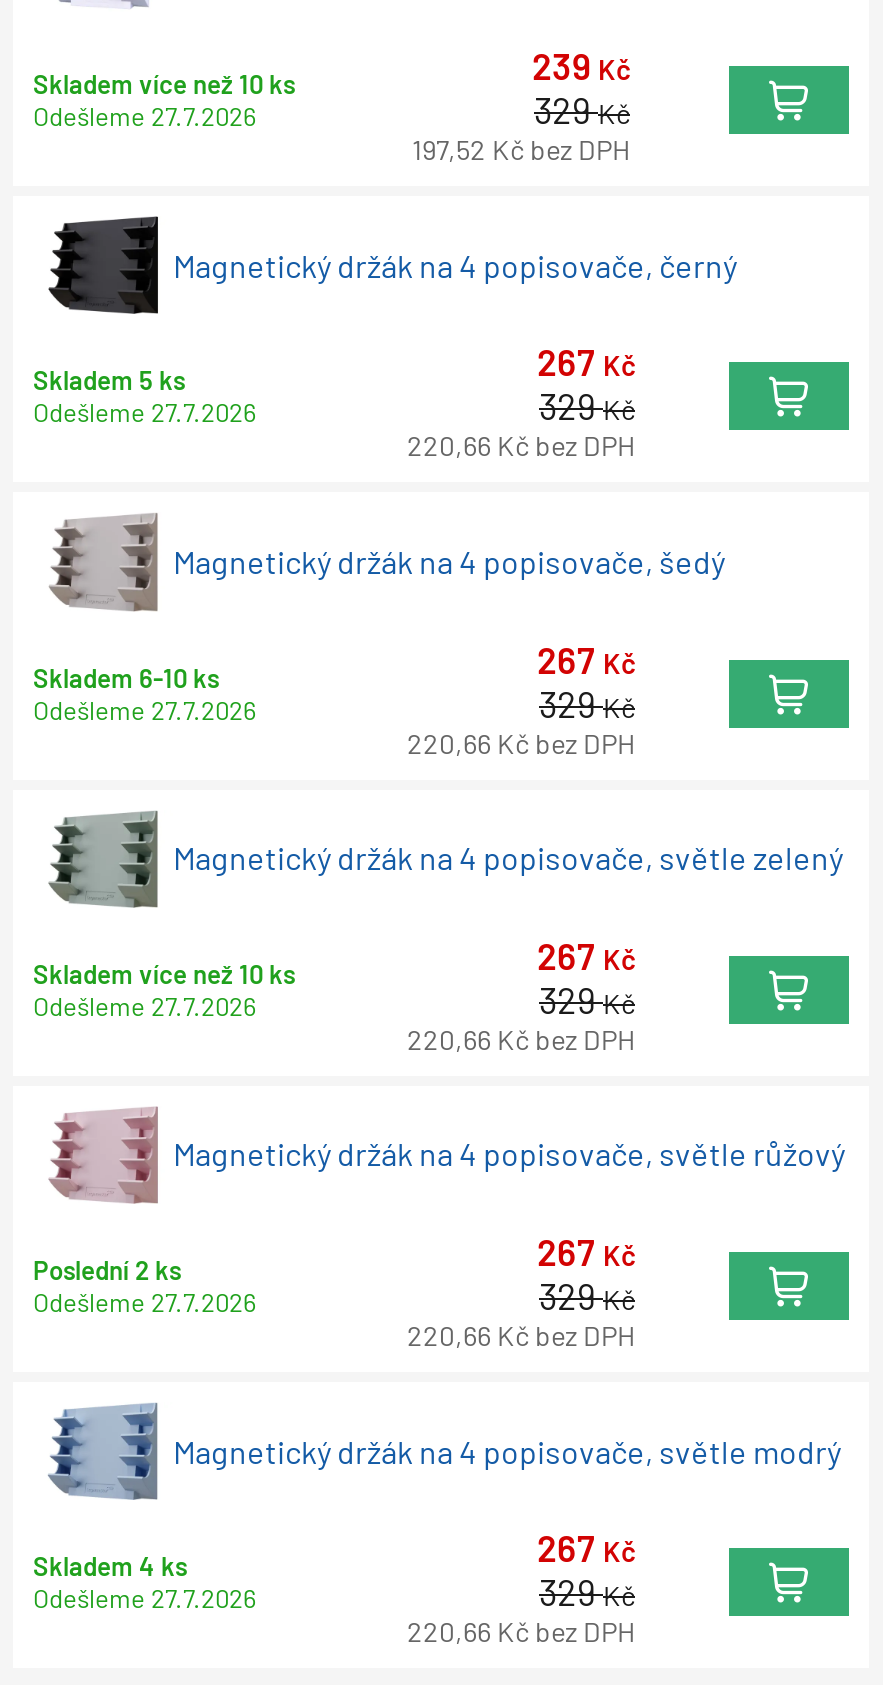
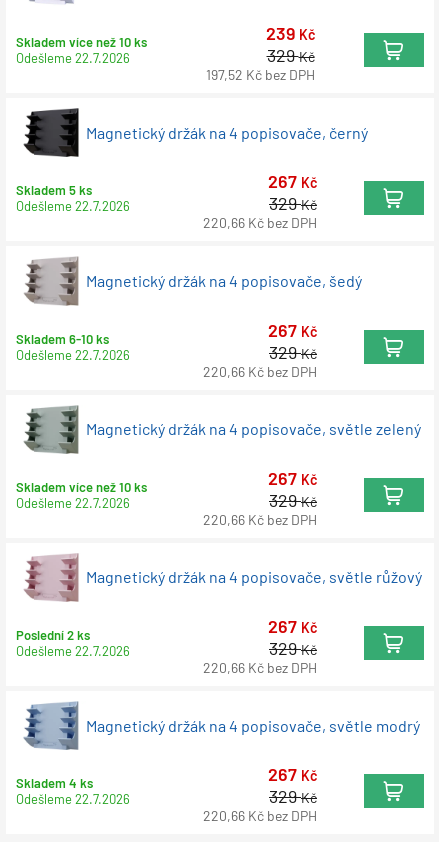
- Odešleme 27.7.2026
+ Odešleme 22.7.2026

- Odešleme 27.7.2026
+ Odešleme 22.7.2026

- Odešleme 27.7.2026
+ Odešleme 22.7.2026

- Odešleme 27.7.2026
+ Odešleme 22.7.2026

- Odešleme 27.7.2026
+ Odešleme 22.7.2026

- Odešleme 27.7.2026
+ Odešleme 22.7.2026
